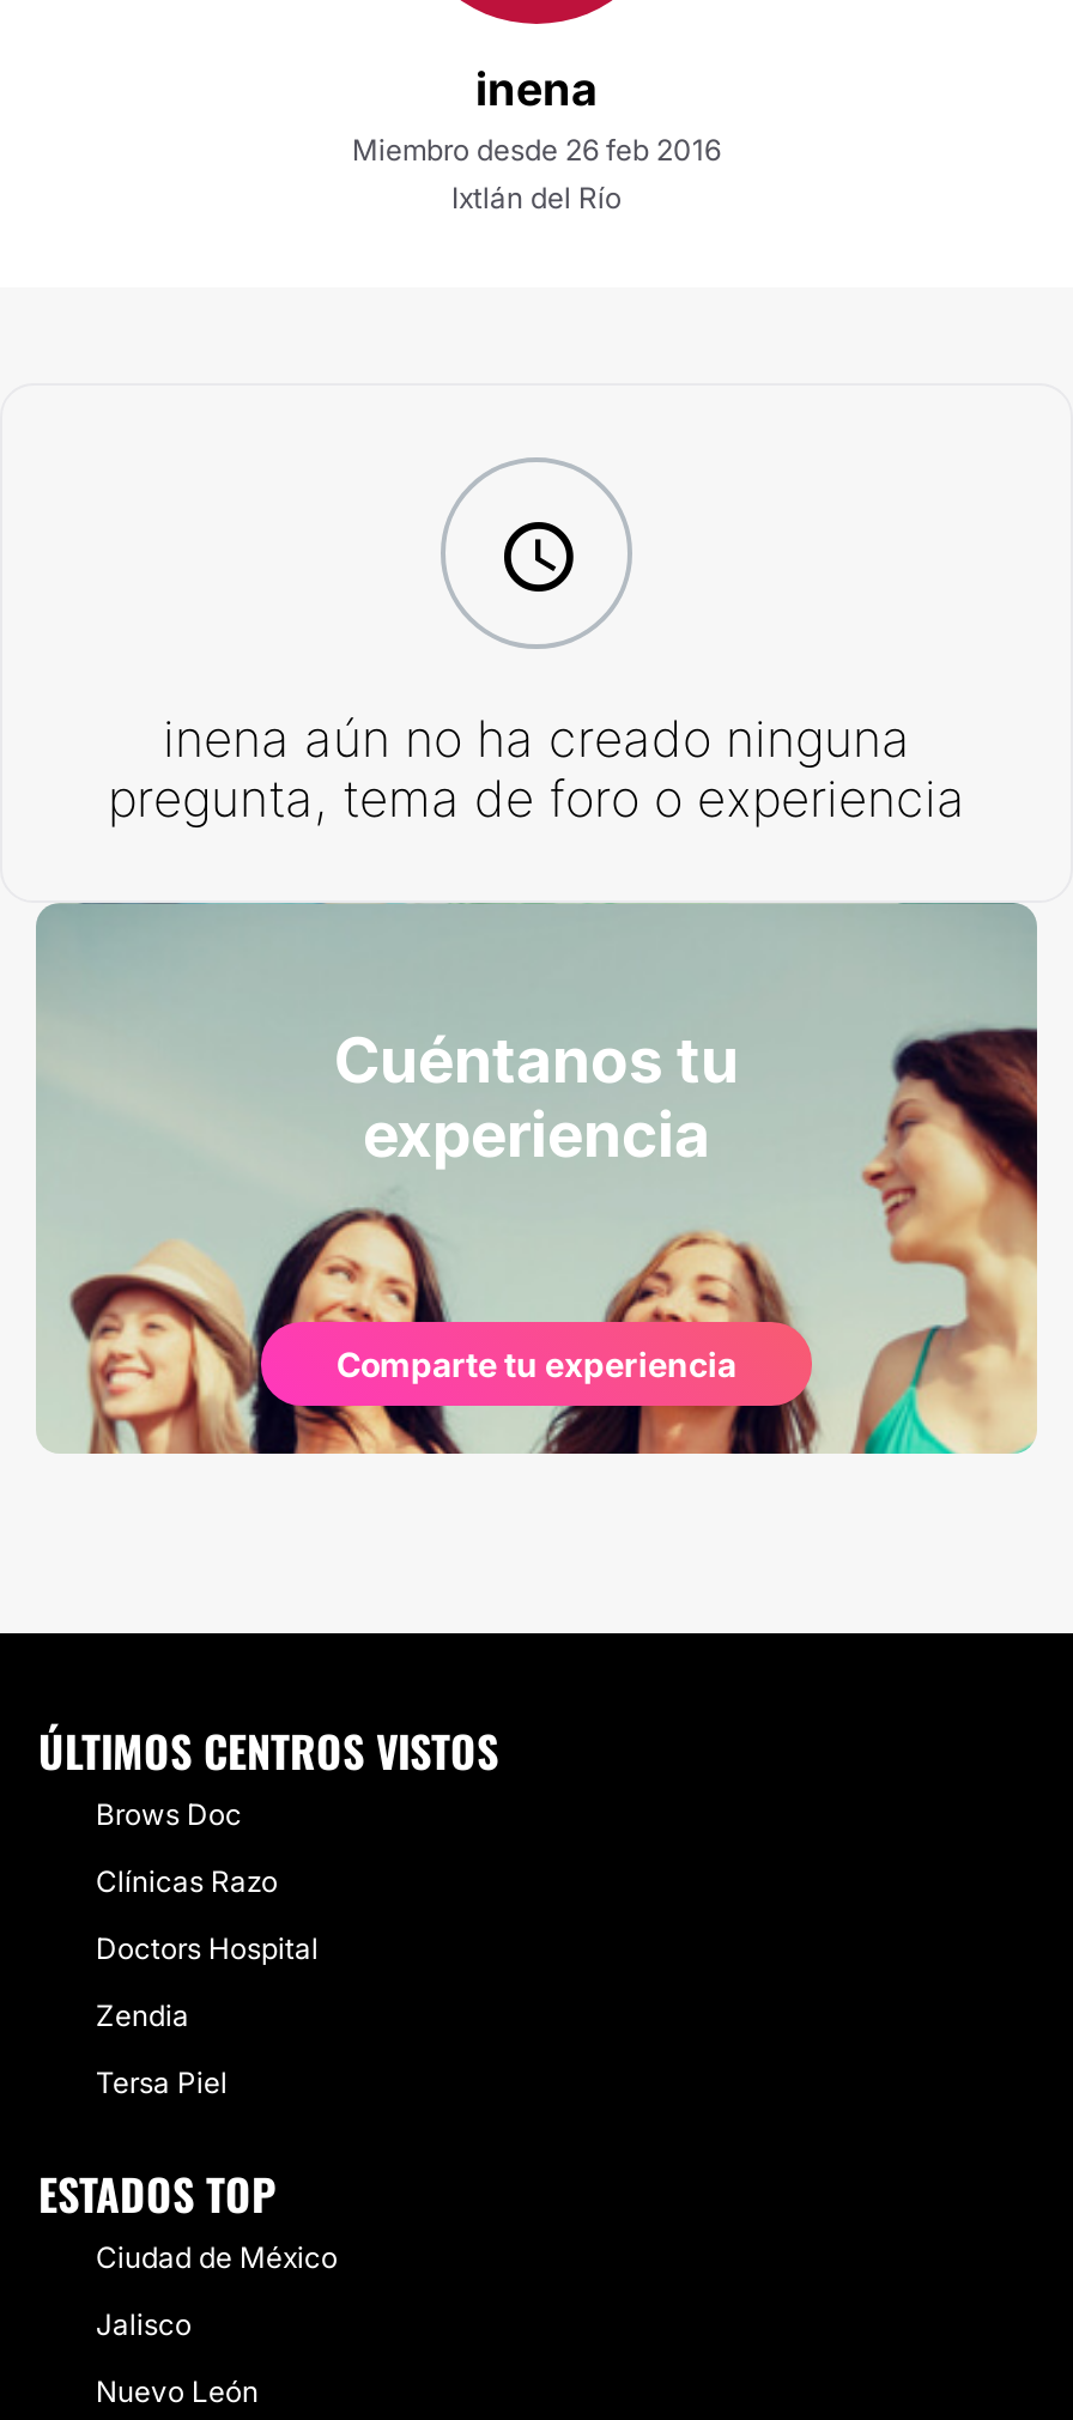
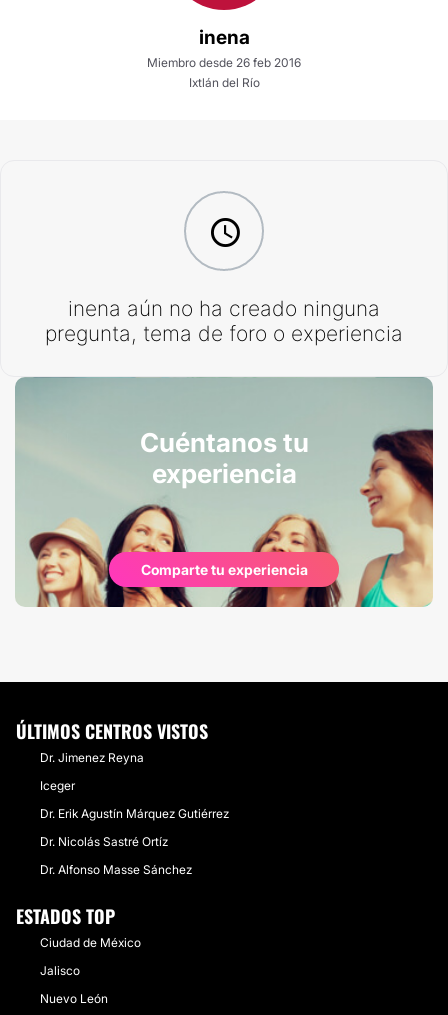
- Brows Doc
+ Dr. Jimenez Reyna

- Clínicas Razo
+ Iceger

- Doctors Hospital
+ Dr. Erik Agustín Márquez Gutiérrez

- Zendia
+ Dr. Nicolás Sastré Ortíz

- Tersa Piel
+ Dr. Alfonso Masse Sánchez
